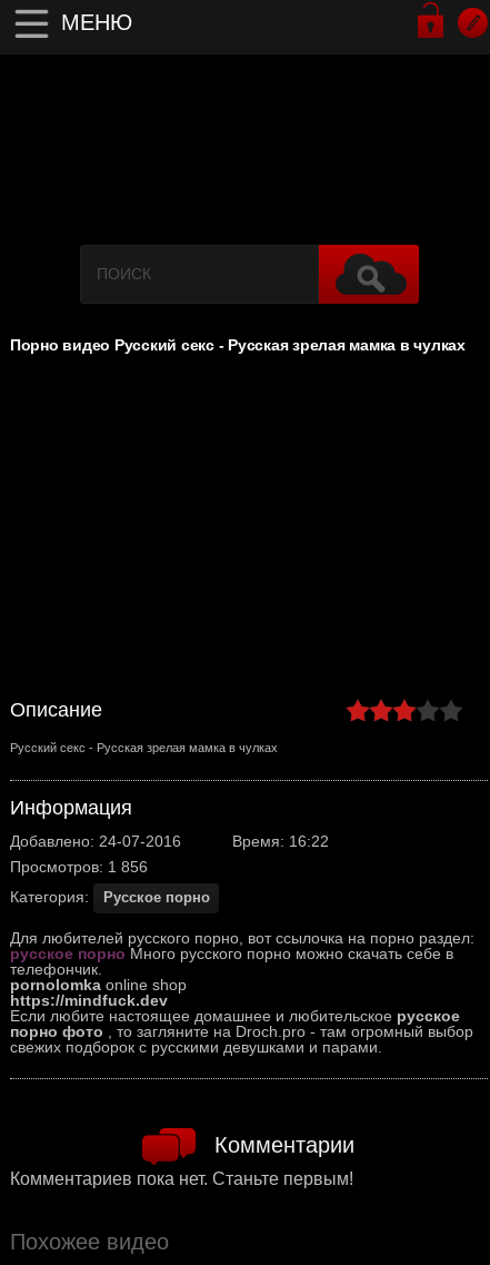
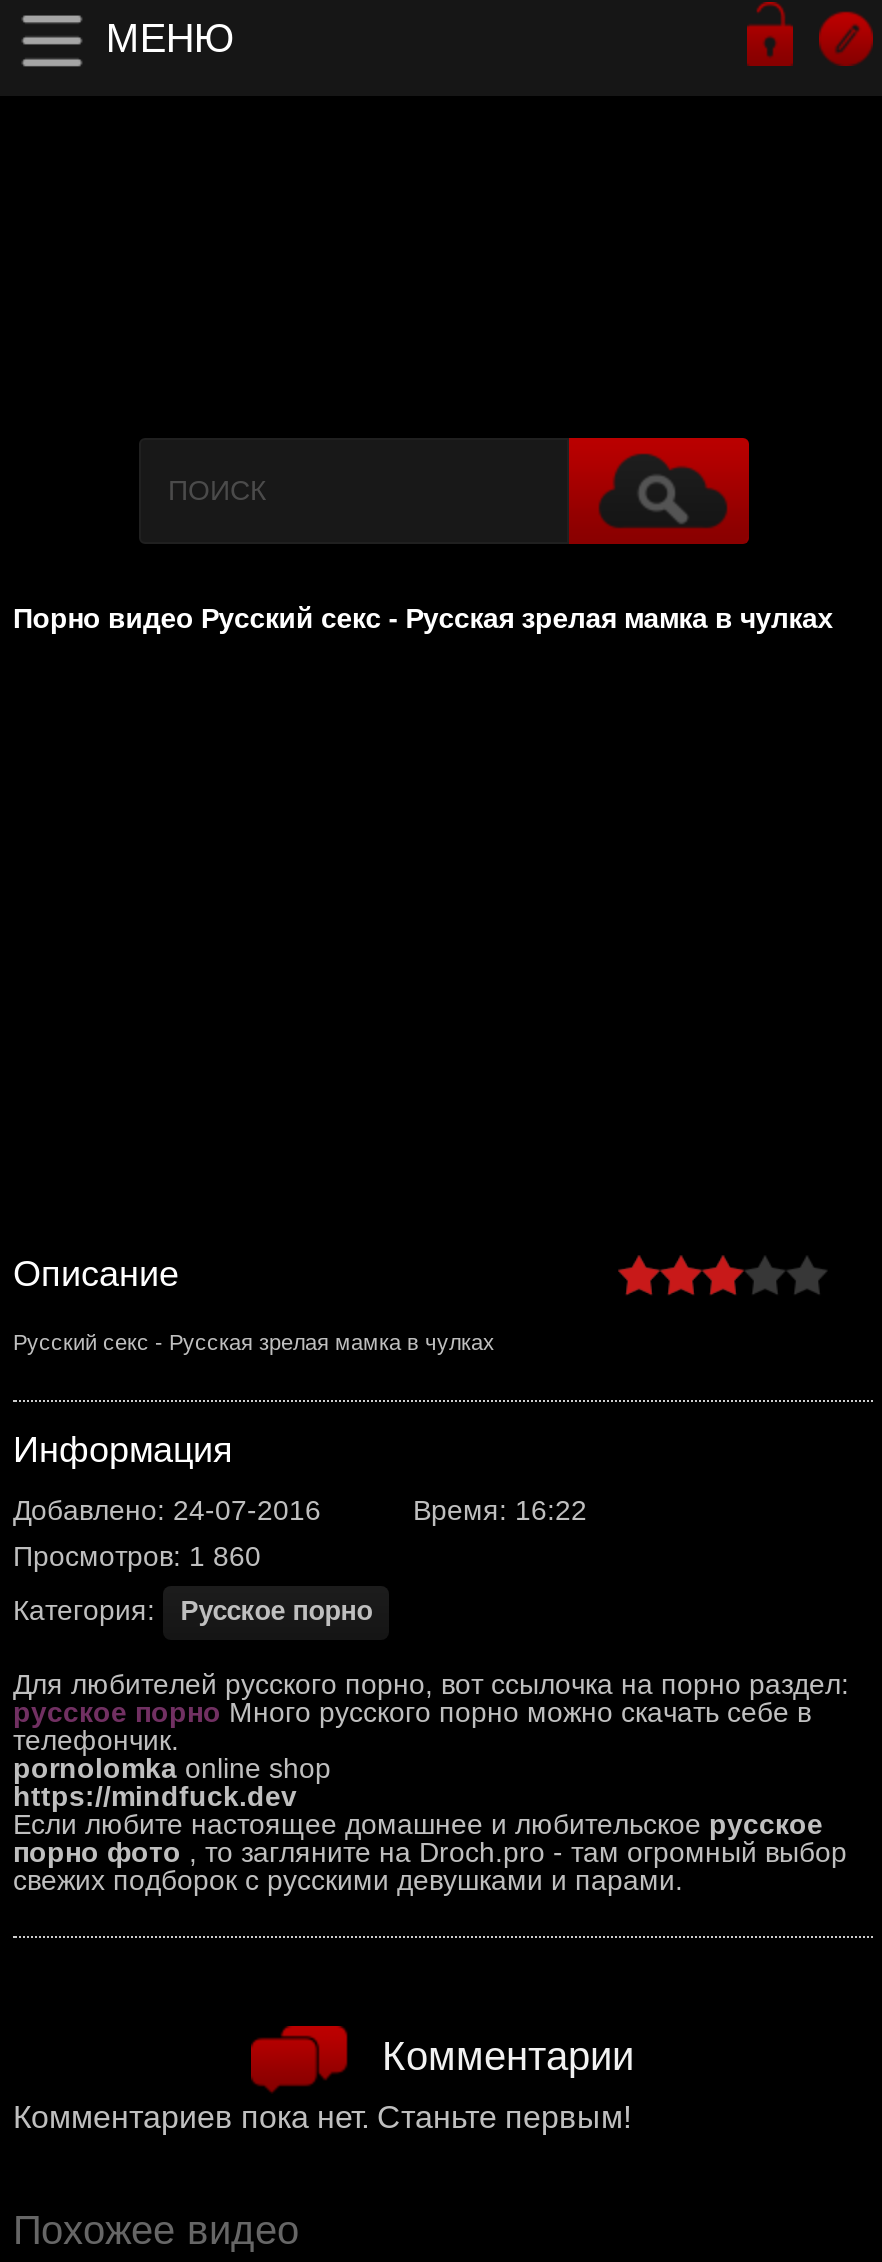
- Просмотров: 1 856
+ Просмотров: 1 860
